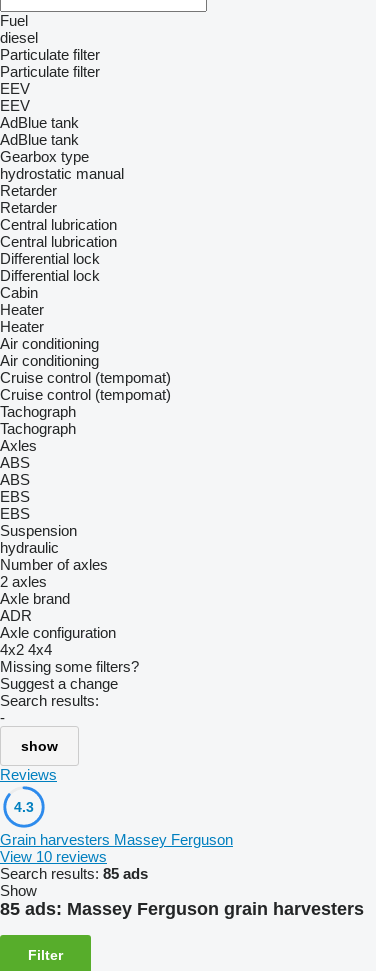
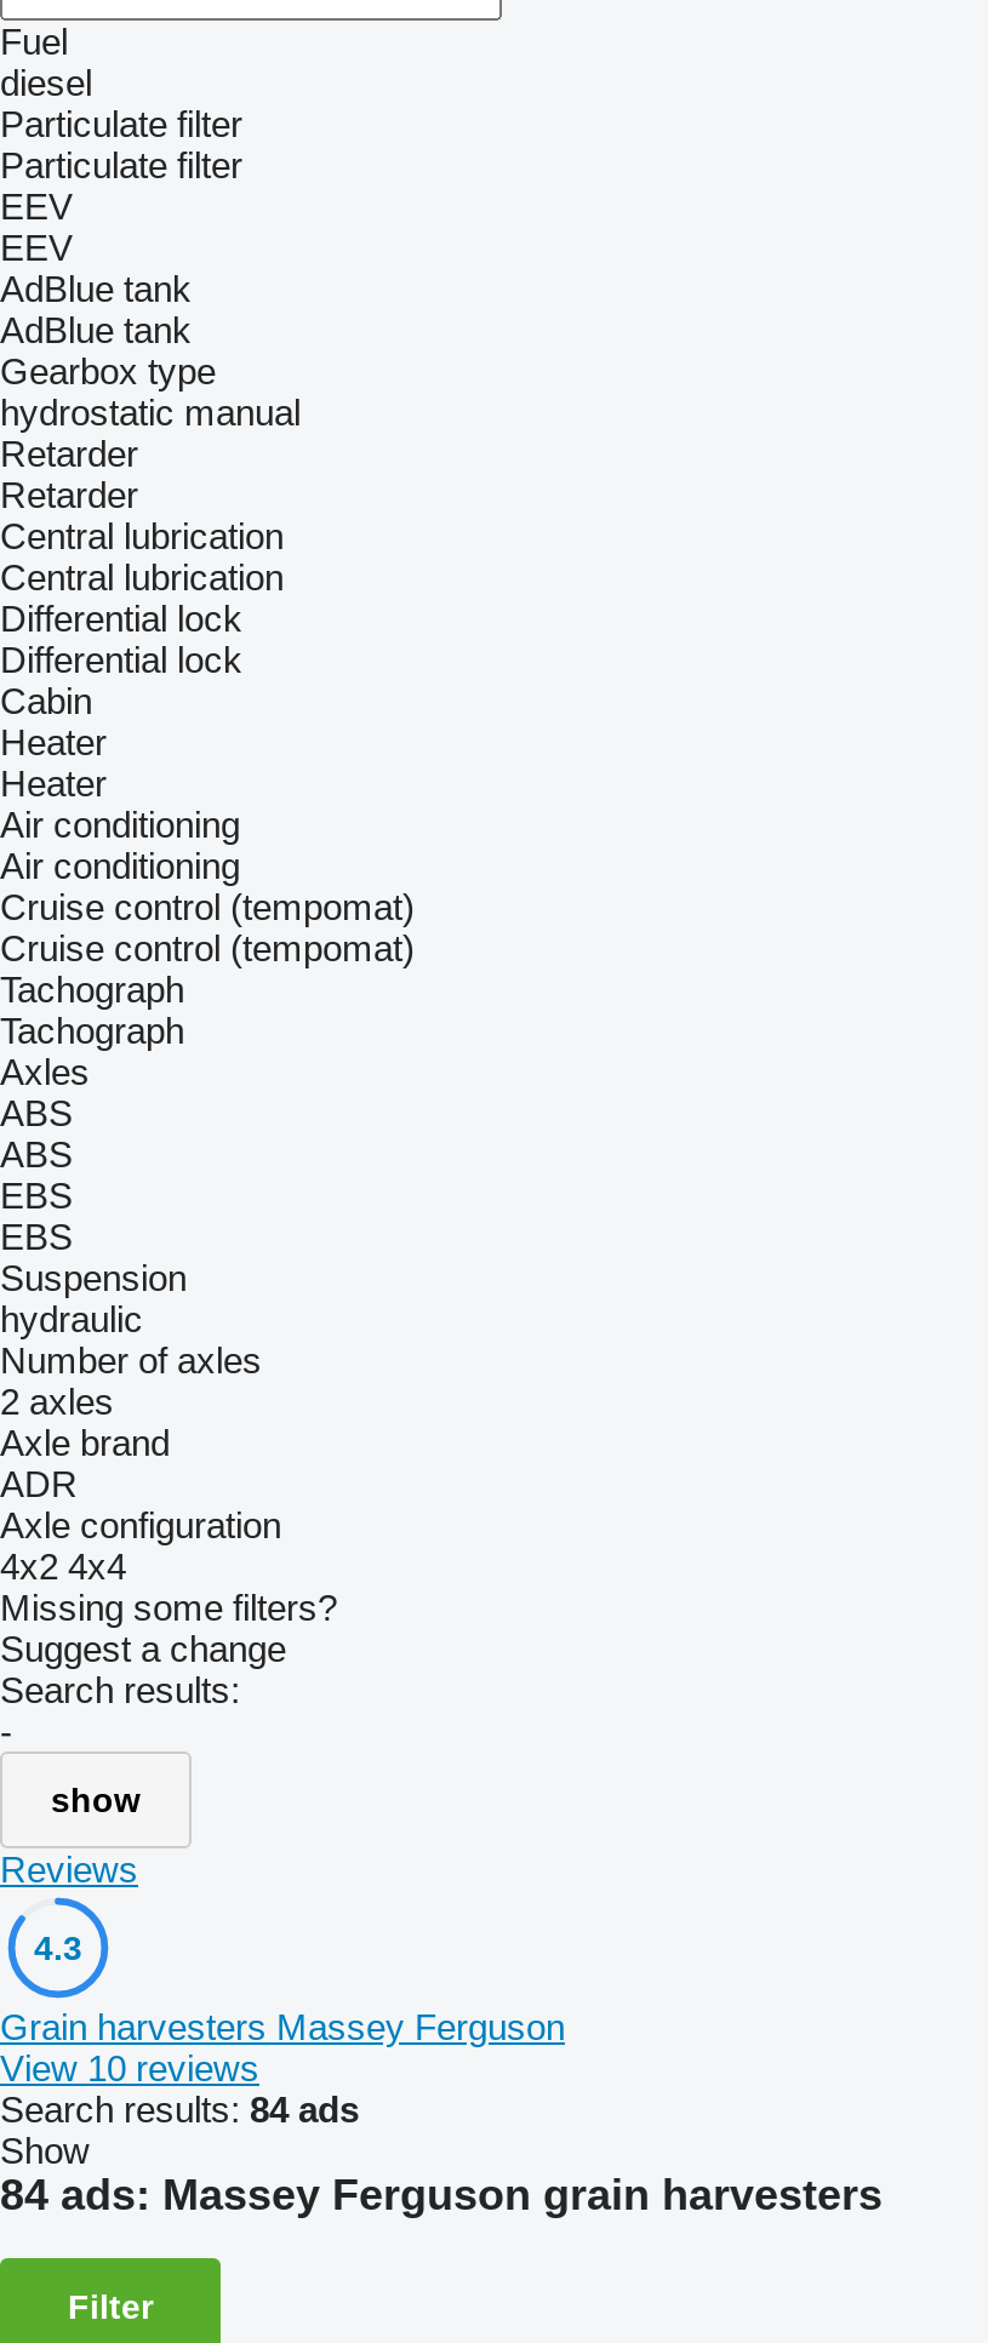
- Search results: 85 ads
+ Search results: 84 ads

- 85 ads: Massey Ferguson grain harvesters
+ 84 ads: Massey Ferguson grain harvesters
